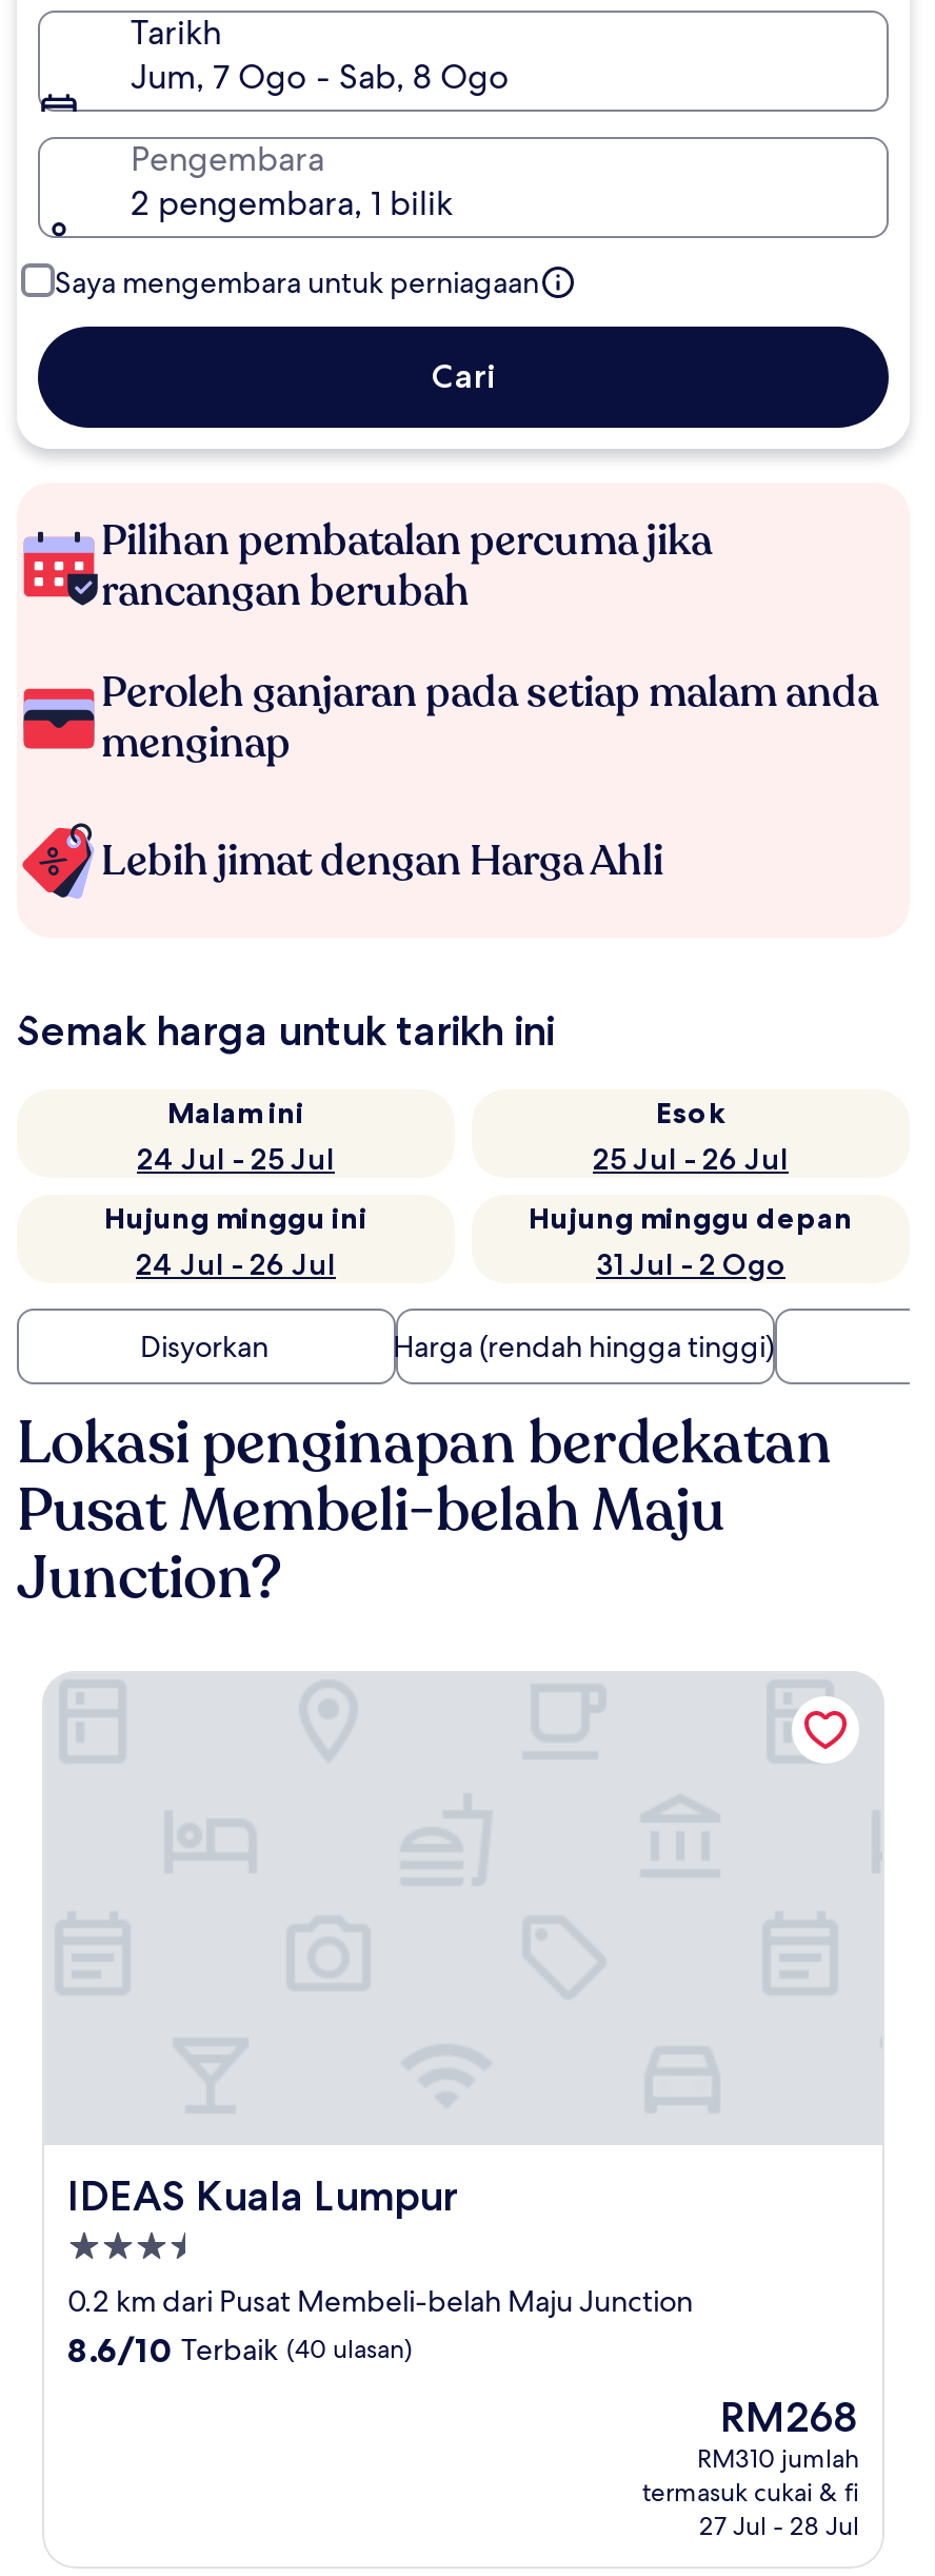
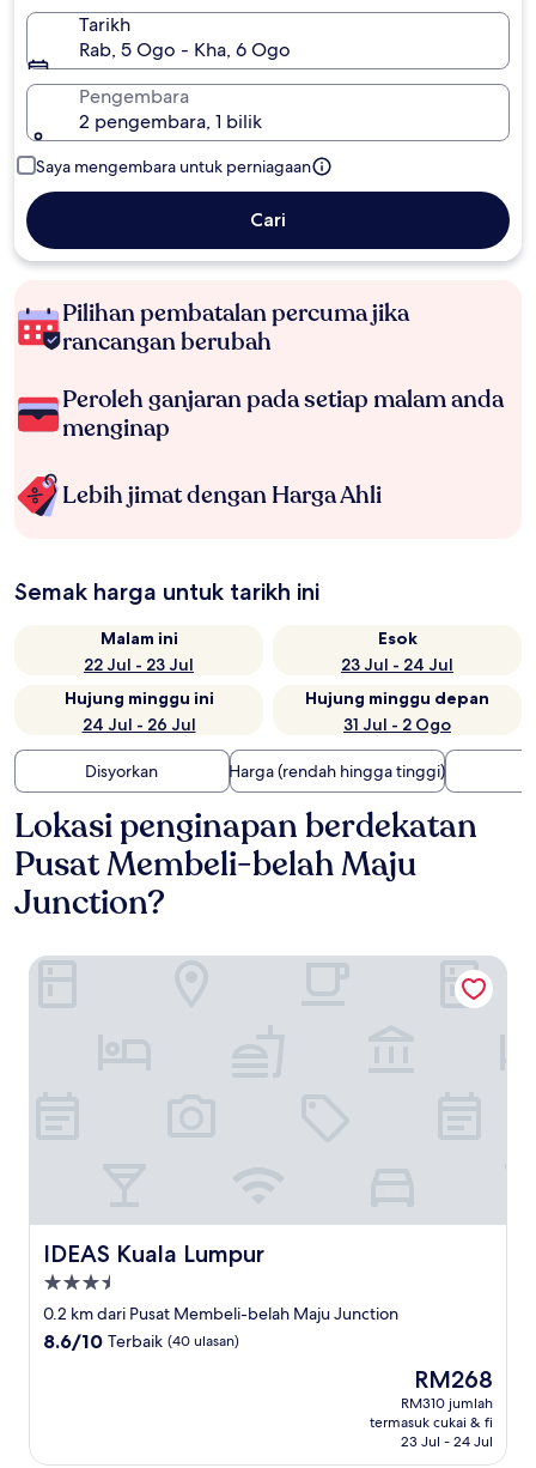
- Jum, 7 Ogo - Sab, 8 Ogo
+ Rab, 5 Ogo - Kha, 6 Ogo

- 24 Jul - 25 Jul
+ 22 Jul - 23 Jul

- 25 Jul - 26 Jul
+ 23 Jul - 24 Jul

- 27 Jul - 28 Jul
+ 23 Jul - 24 Jul
